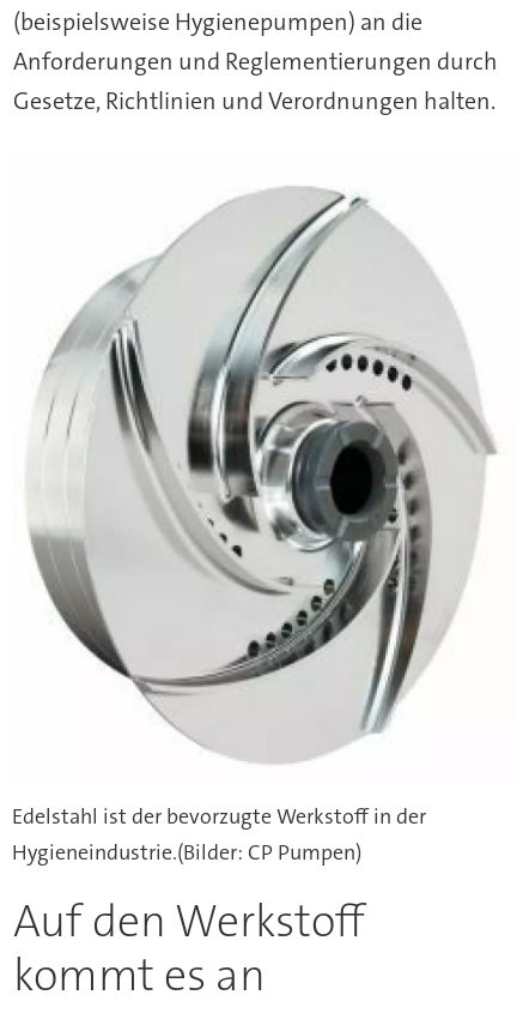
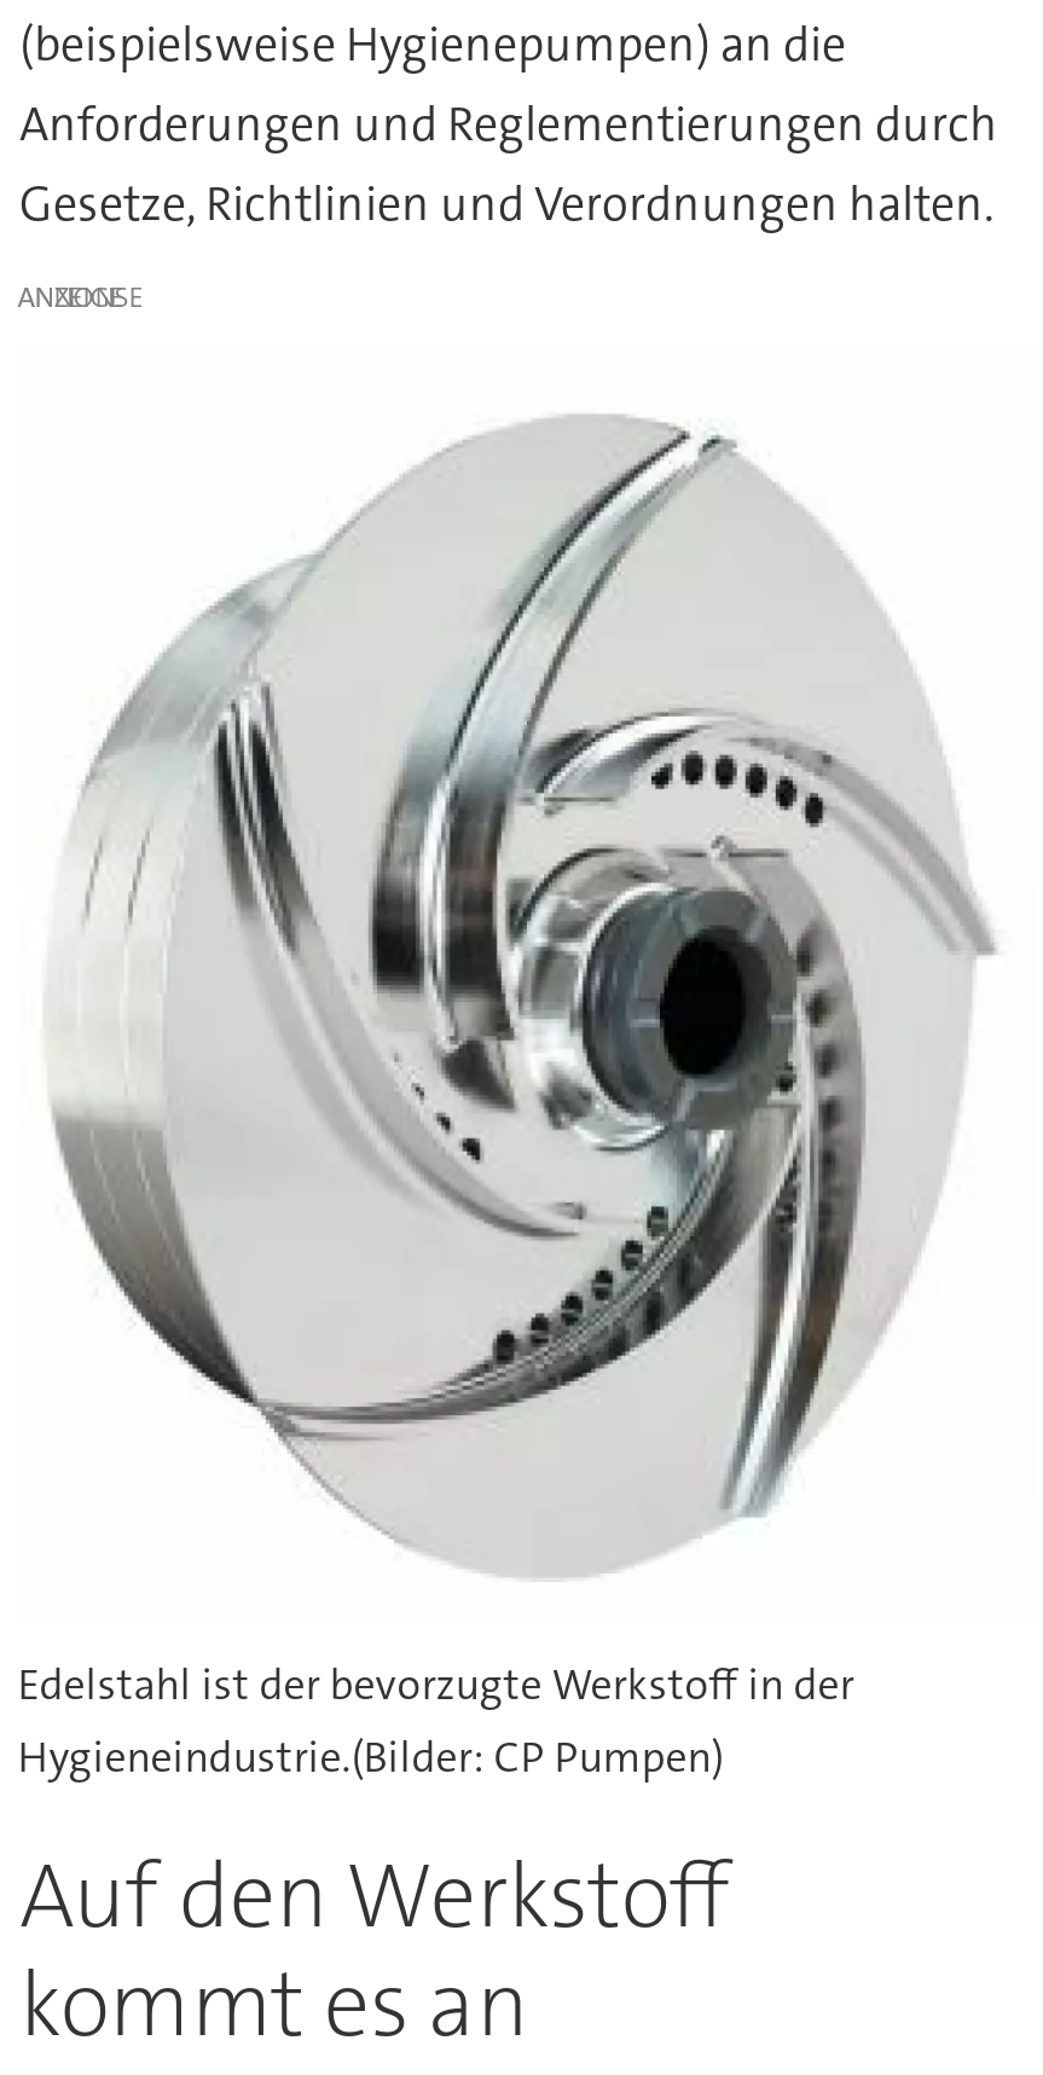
+ ANZEIGE
